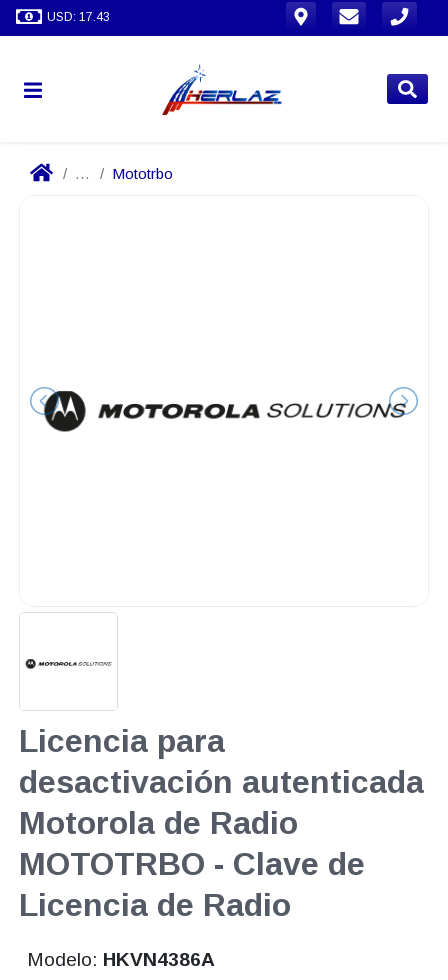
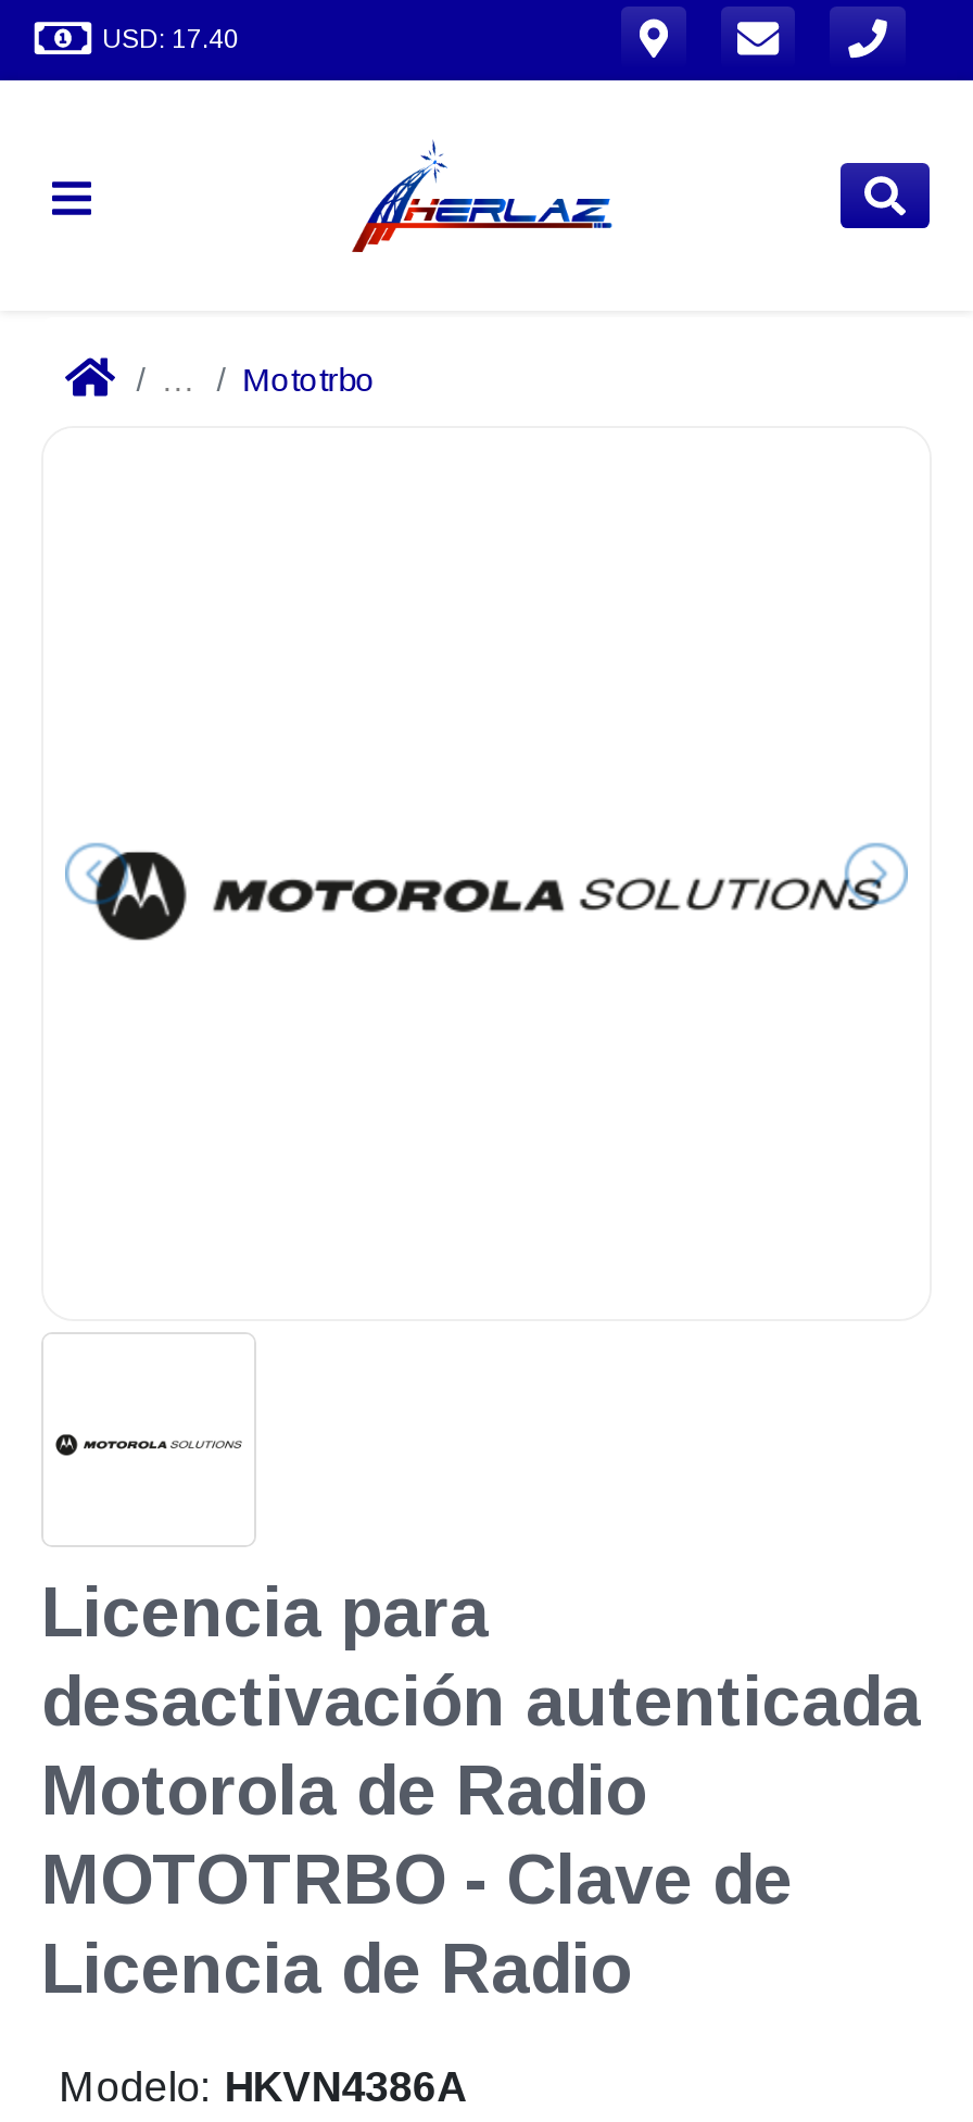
- USD: 17.43
+ USD: 17.40
